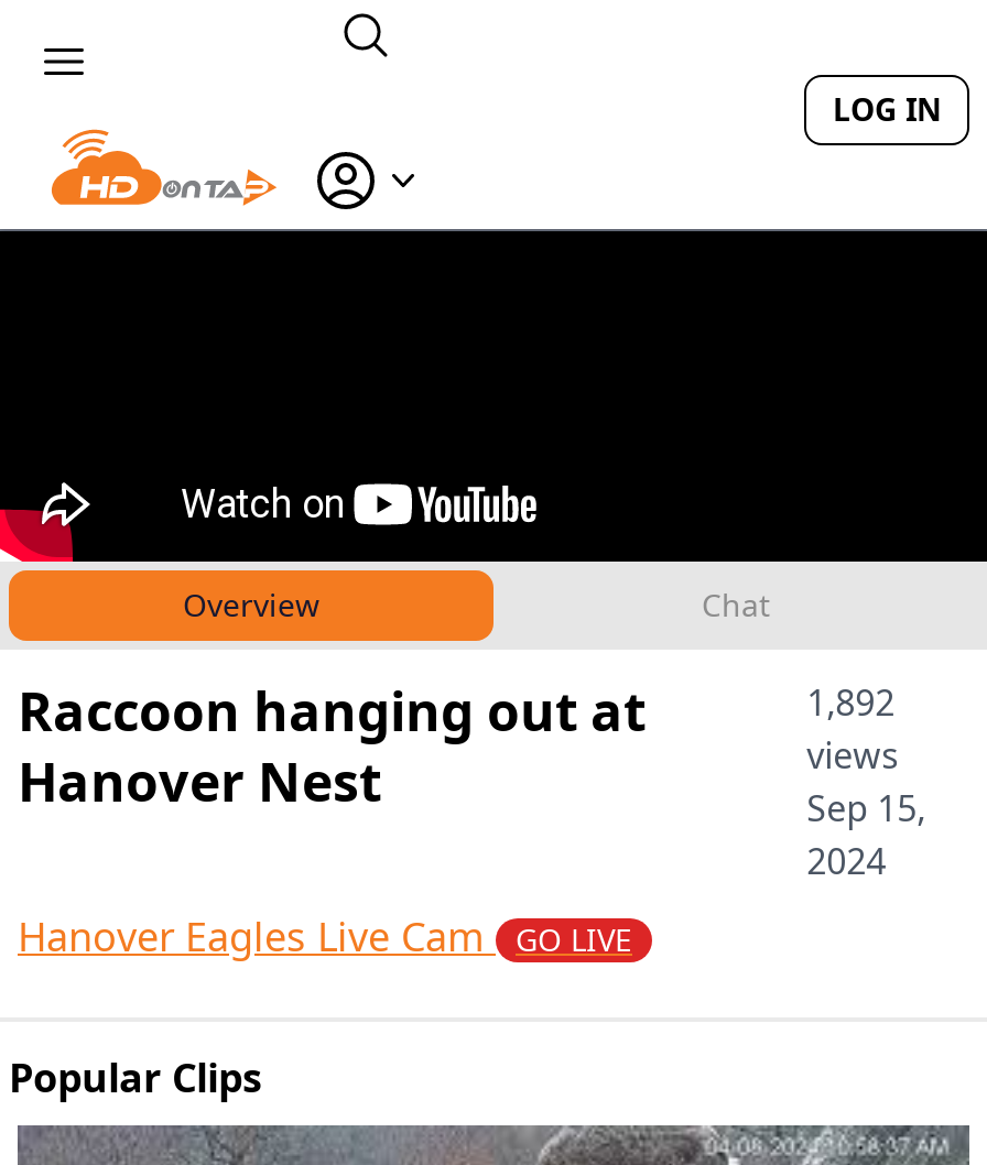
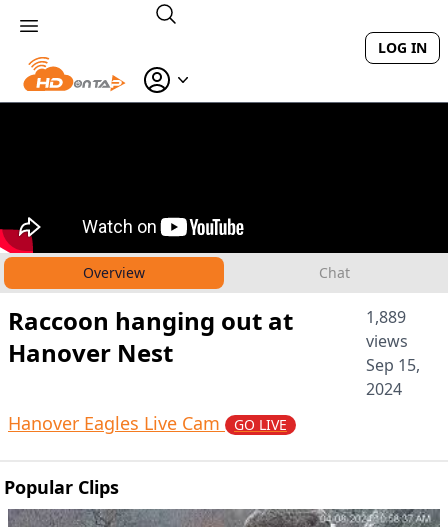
- 1,892
+ 1,889
